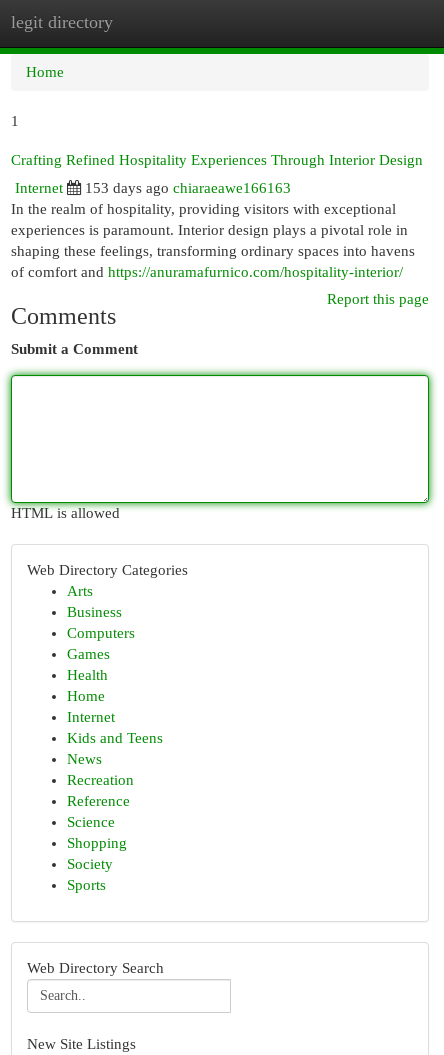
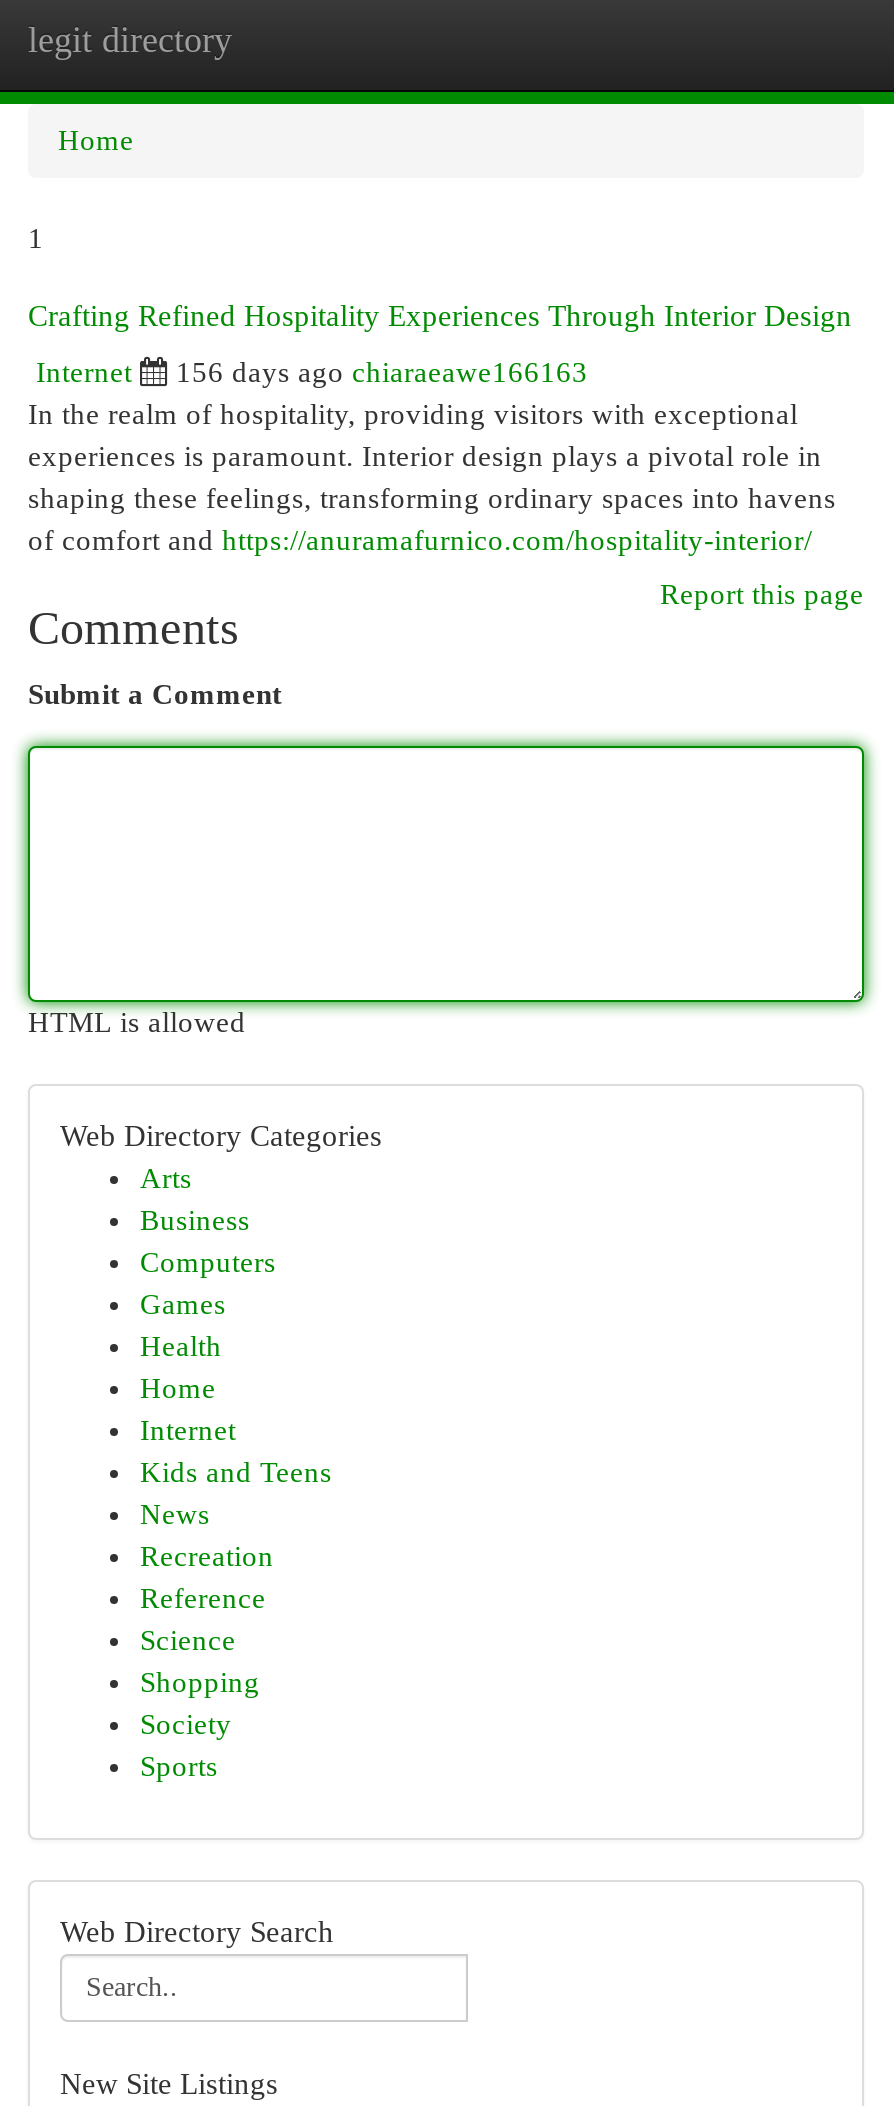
- 153 days ago chiaraeawe166163
+ 156 days ago chiaraeawe166163
